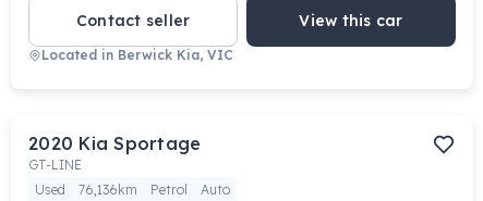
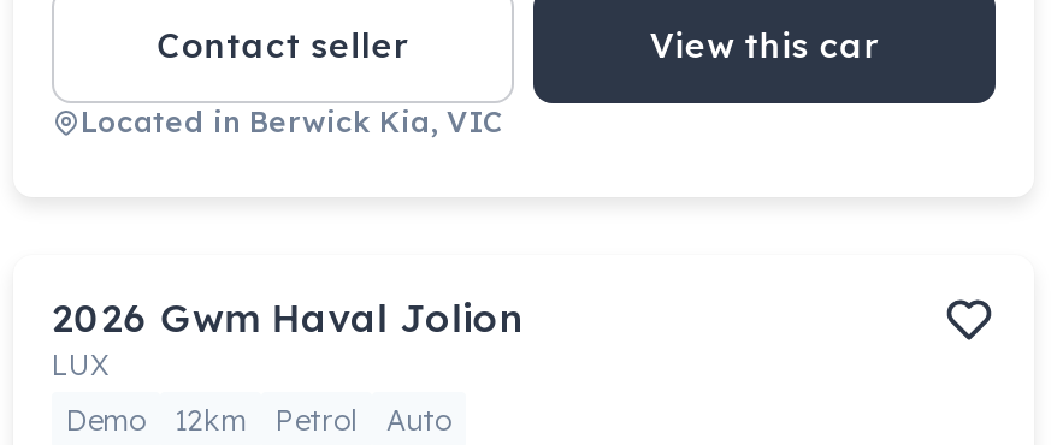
- 2020 Kia Sportage
- GT-LINE
+ 2026 Gwm Haval Jolion
+ LUX

- Used
- 76,136km
+ Demo
+ 12km
